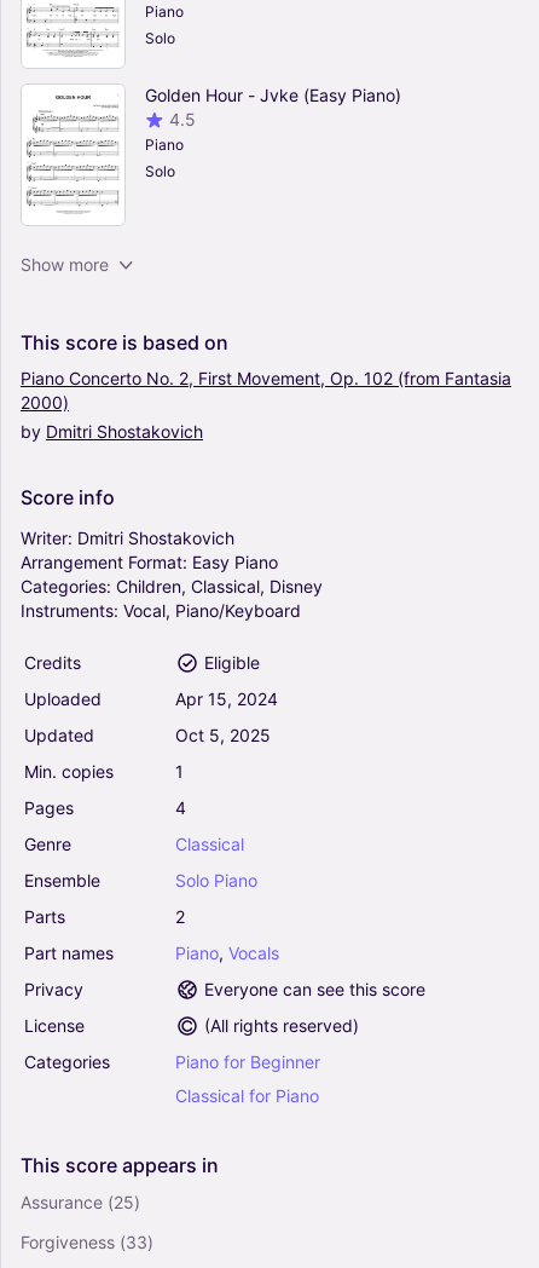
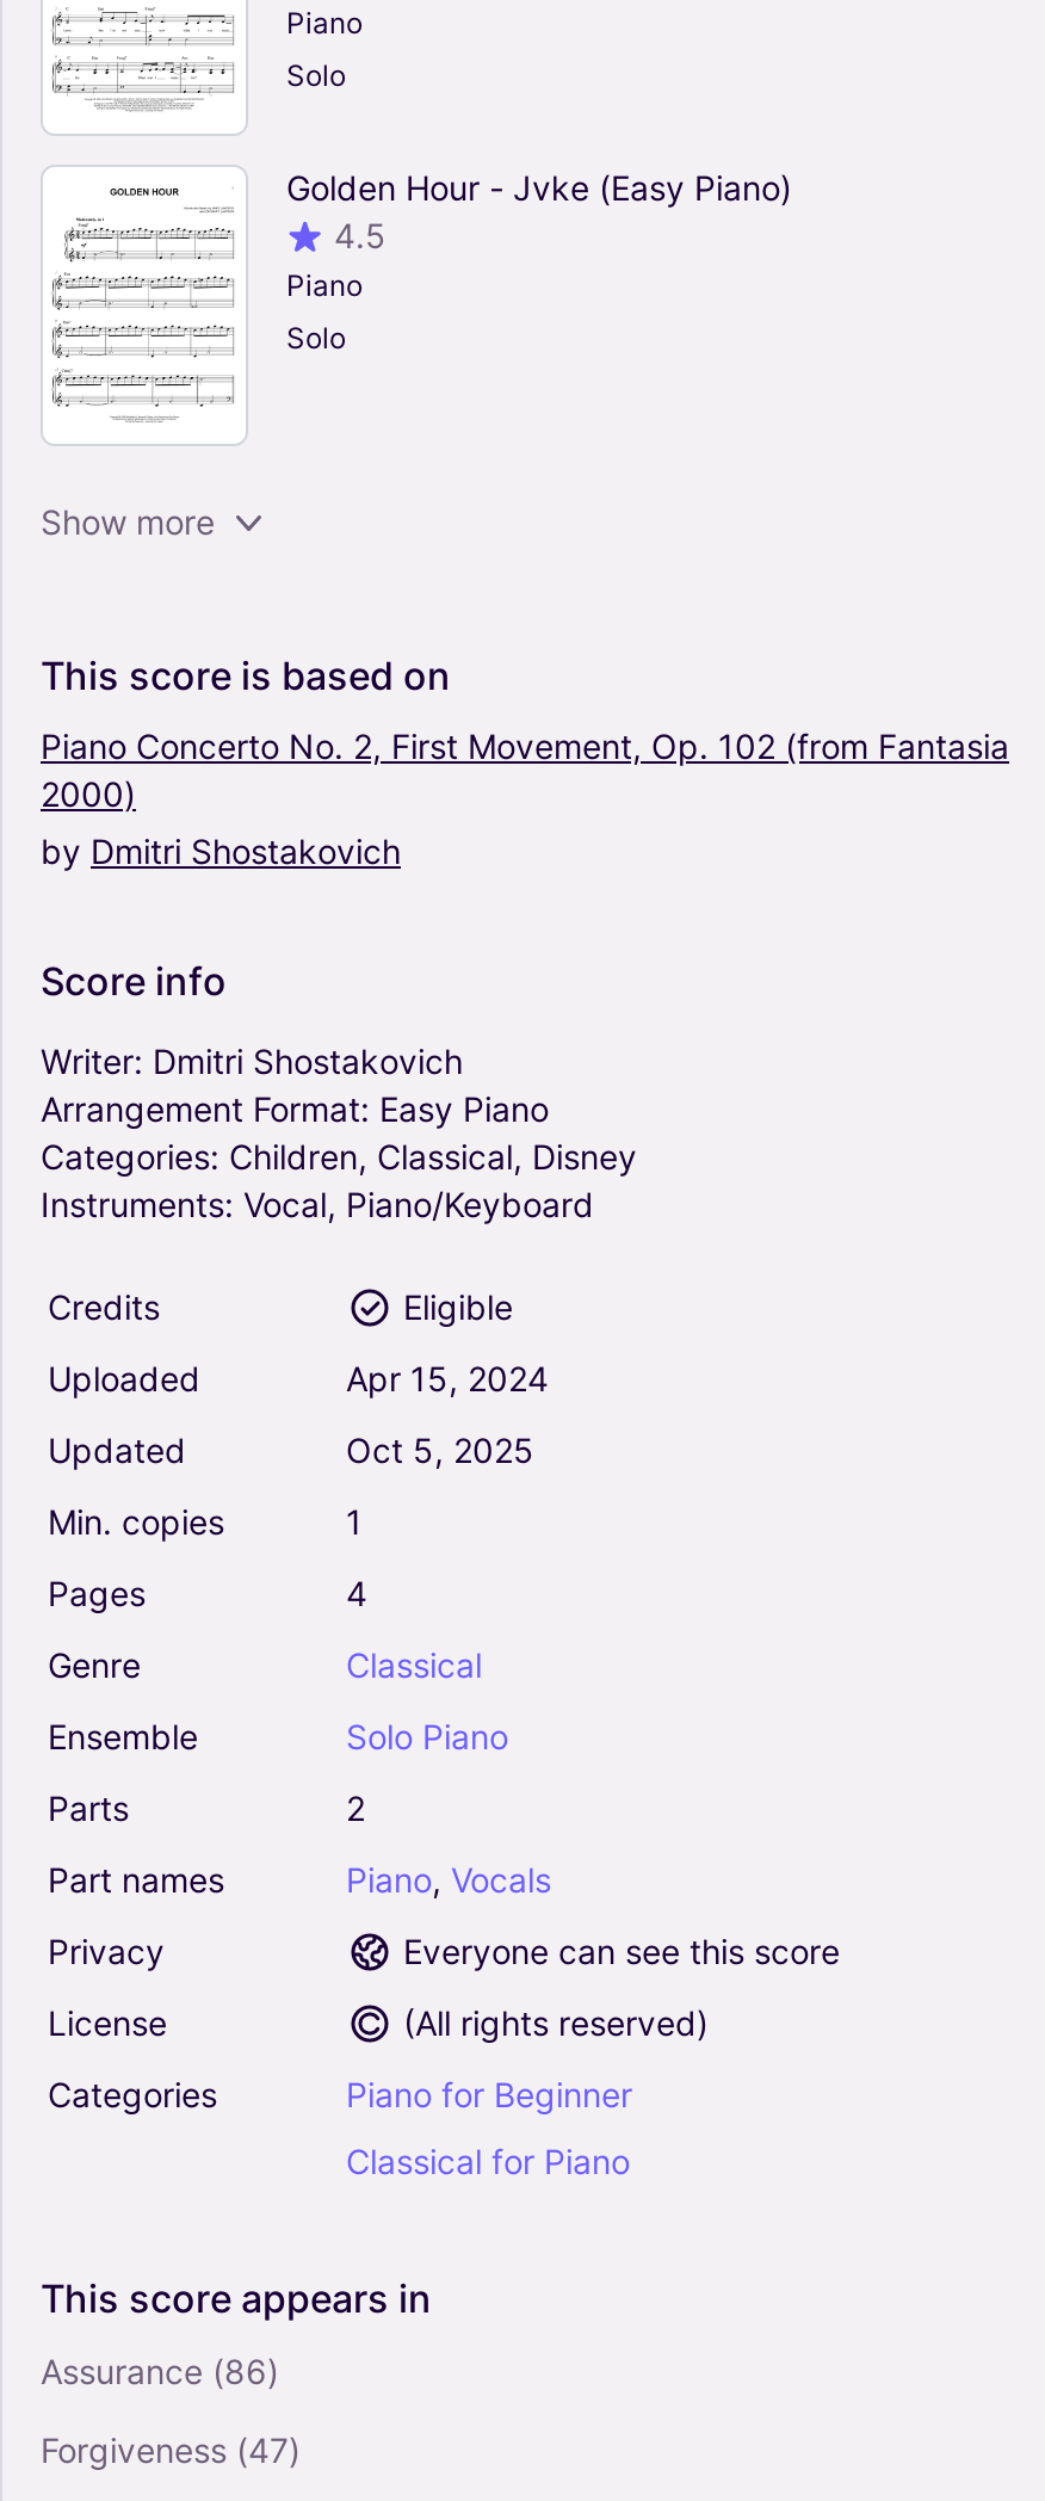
- Assurance (25)
+ Assurance (86)

- Forgiveness (33)
+ Forgiveness (47)
